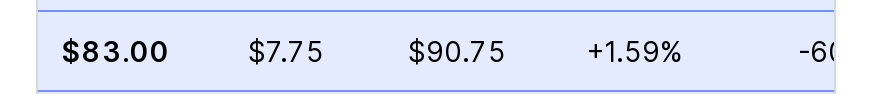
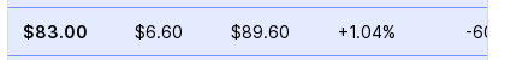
- $7.75
+ $6.60

- $90.75
+ $89.60

- +1.59%
+ +1.04%
